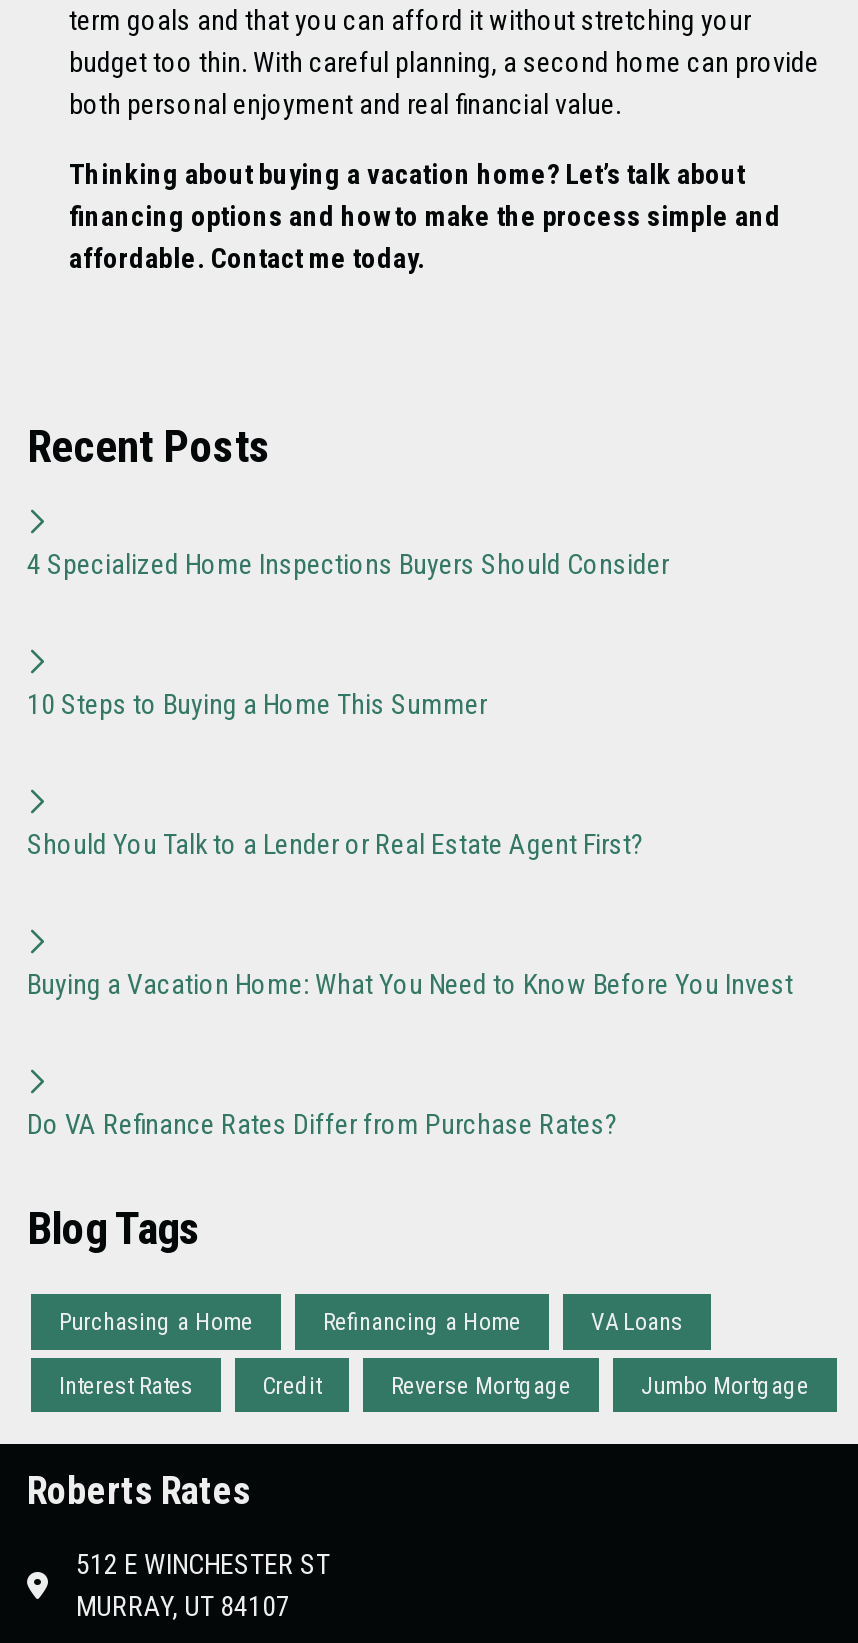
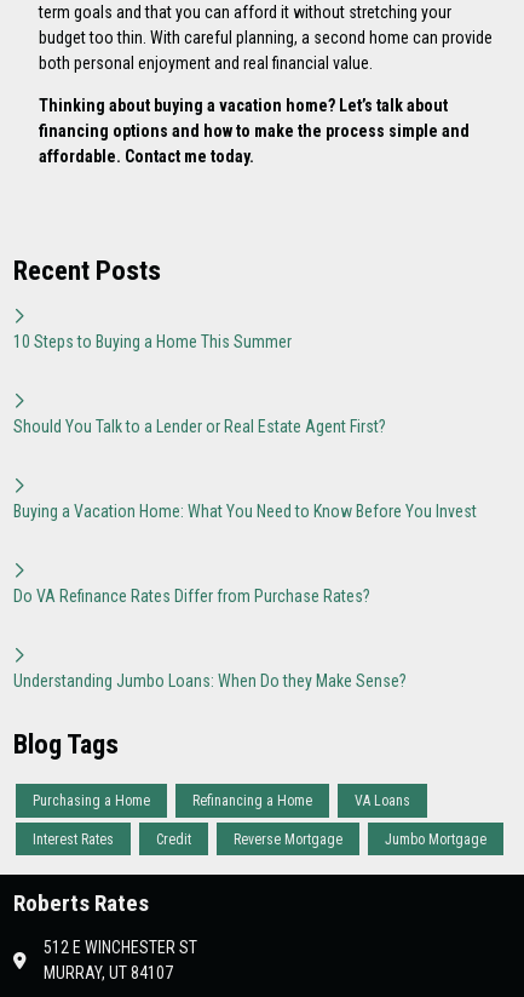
- 4 Specialized Home Inspections Buyers Should Consider

moved up: 10 Steps to Buying a Home This Summer | Should You Talk to a Lender or Real Estate Agent First? | Buying a Vacation Home: What You Need to Know Before You Invest | Do VA Refinance Rates Differ from Purchase Rates?

+ Understanding Jumbo Loans: When Do they Make Sense?
